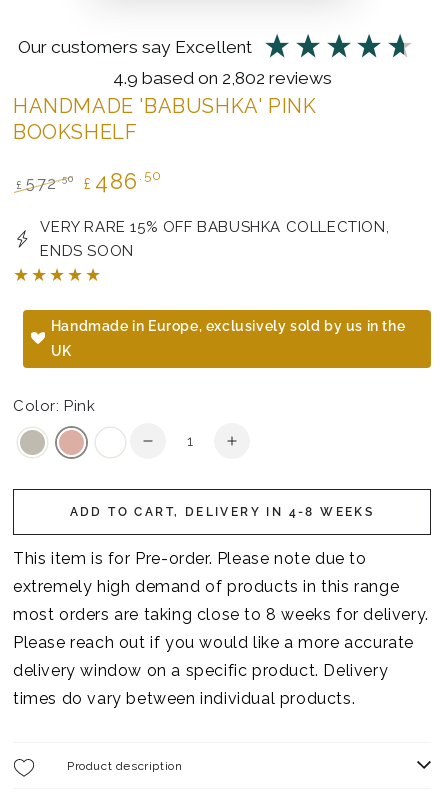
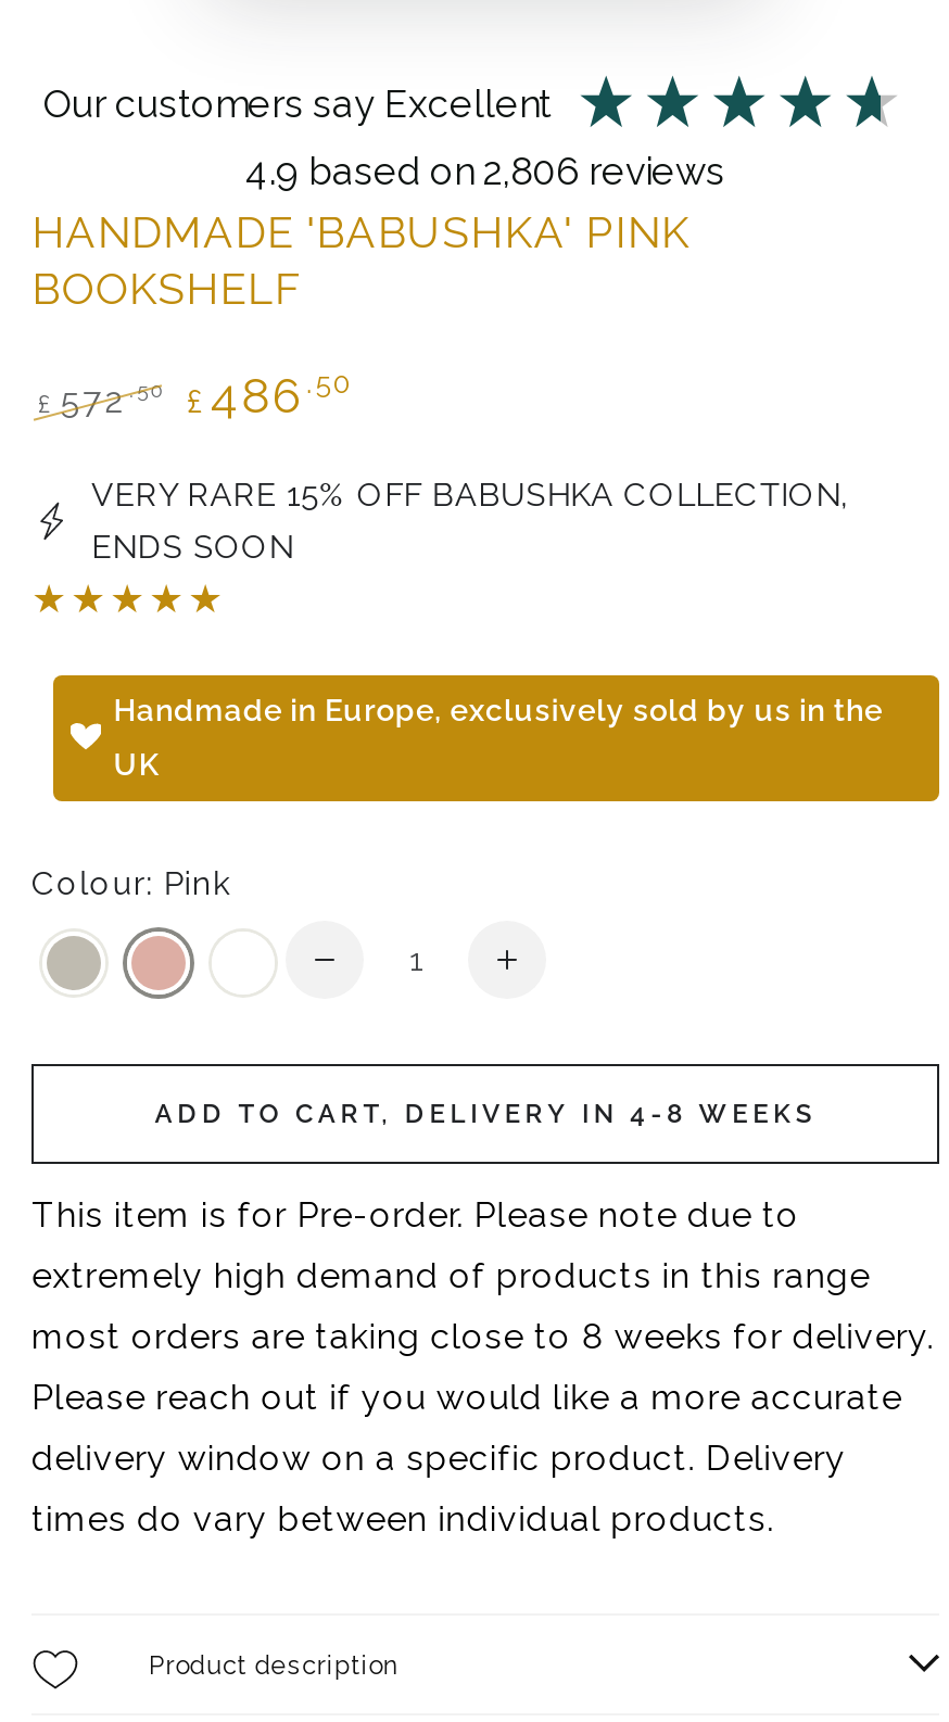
- 4.9 based on 2,802 reviews
+ 4.9 based on 2,806 reviews

- Color: Pink
+ Colour: Pink
